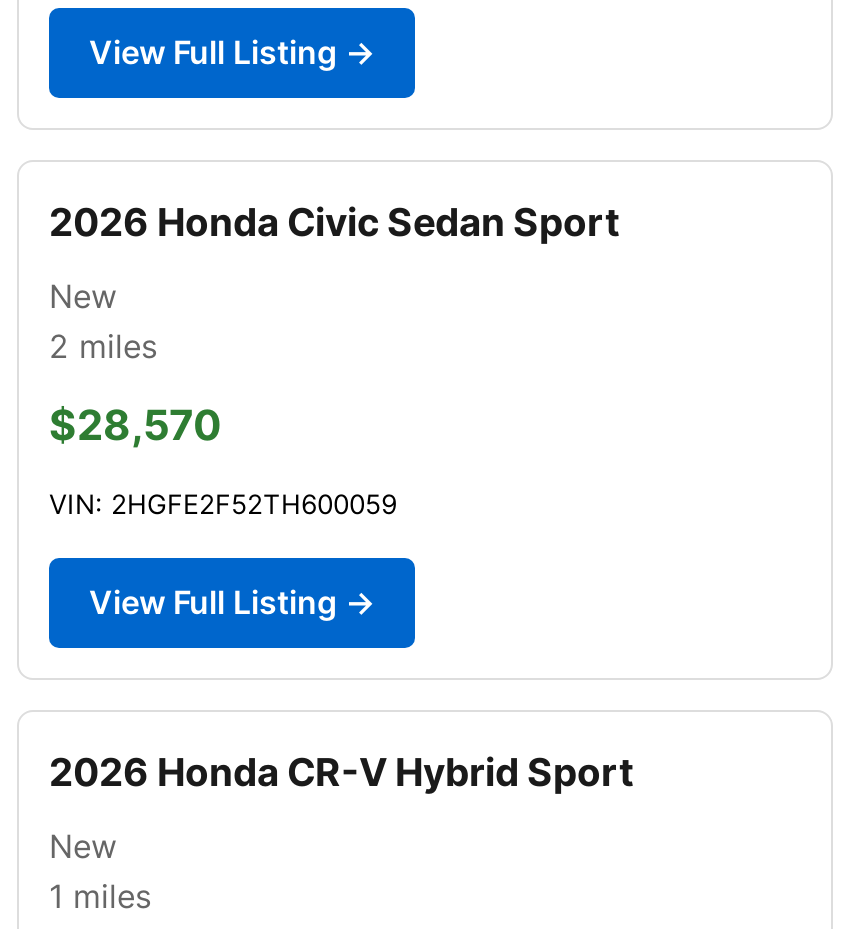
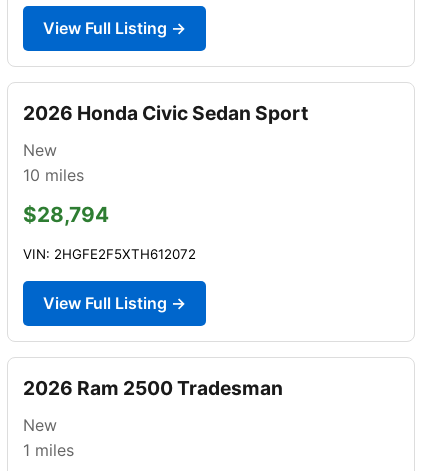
- 2 miles
+ 10 miles

- $28,570
+ $28,794

- VIN: 2HGFE2F52TH600059
+ VIN: 2HGFE2F5XTH612072

- 2026 Honda CR-V Hybrid Sport
+ 2026 Ram 2500 Tradesman
